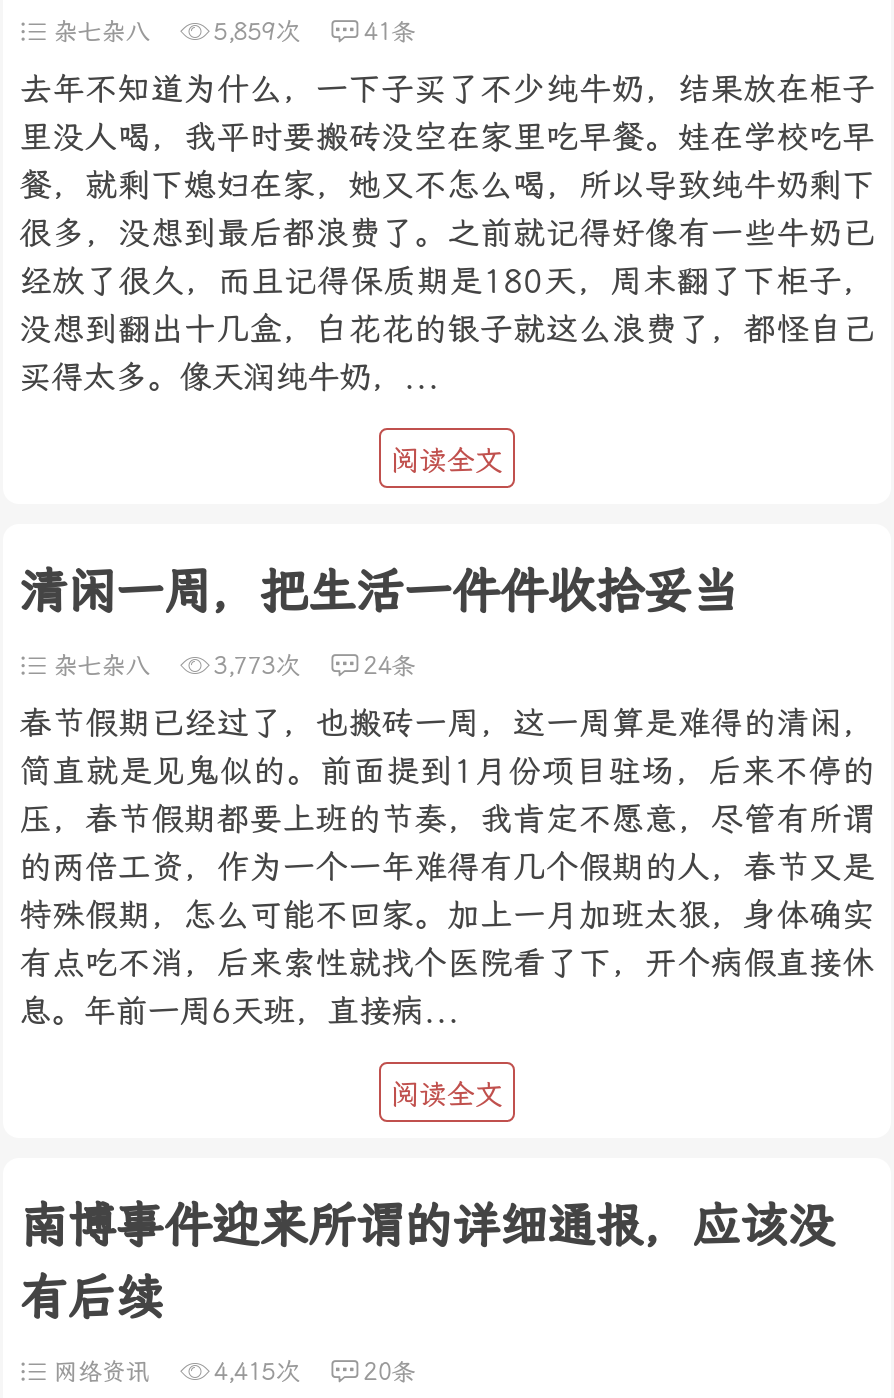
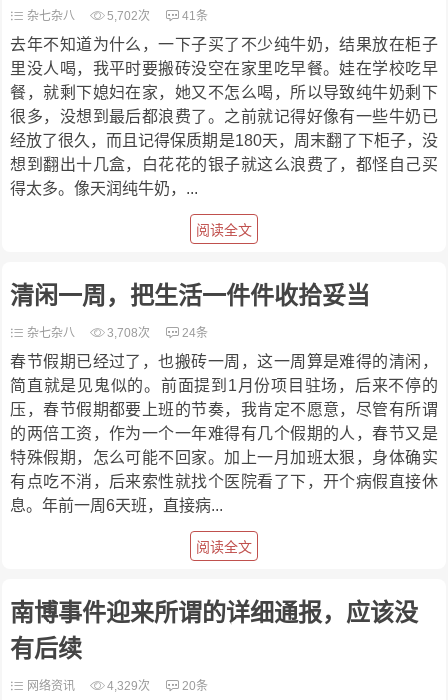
- 5,859次
+ 5,702次

- 3,773次
+ 3,708次

- 4,415次
+ 4,329次
